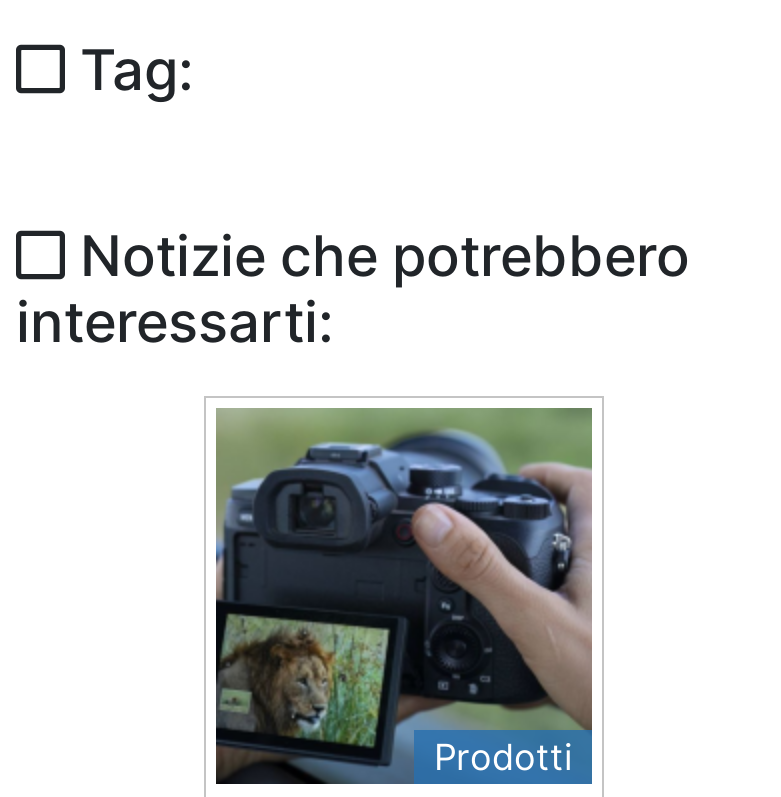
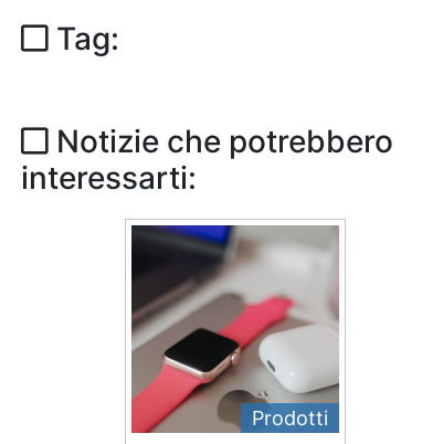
- [image]
+ [image]
